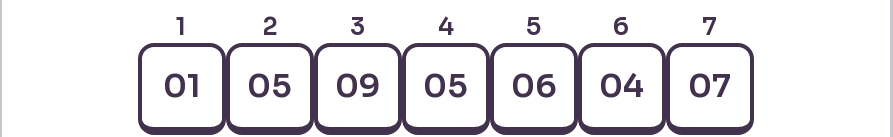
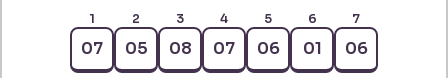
- 01
+ 07

- 09
+ 08

- 05
+ 07

- 04
+ 01

- 07
+ 06
